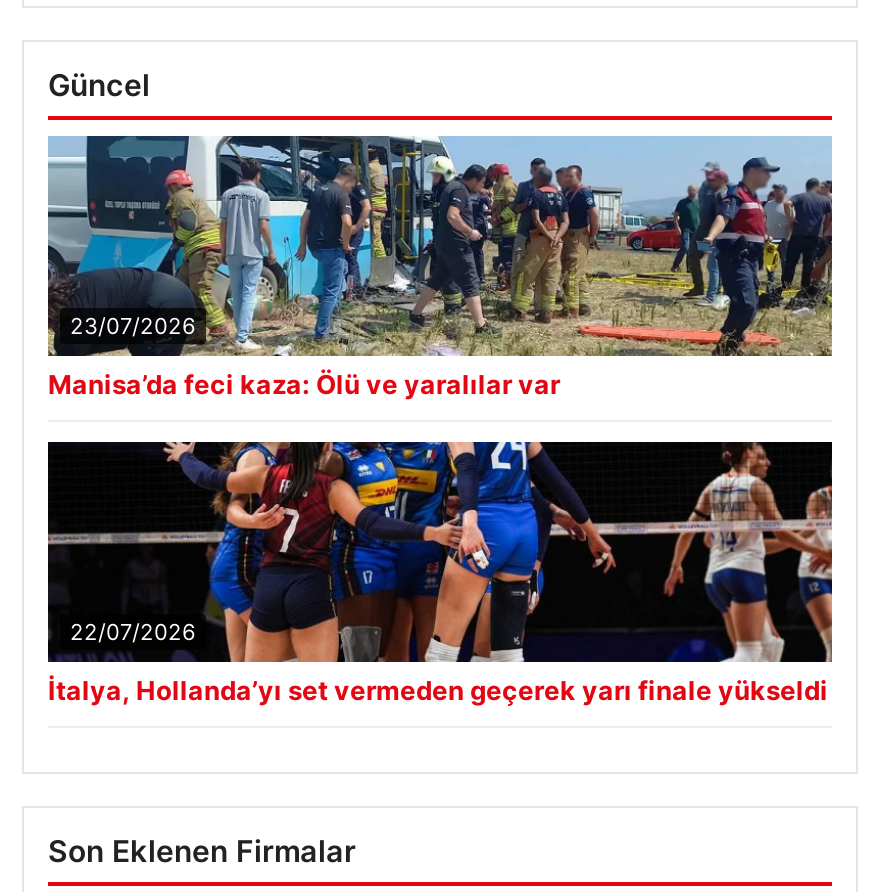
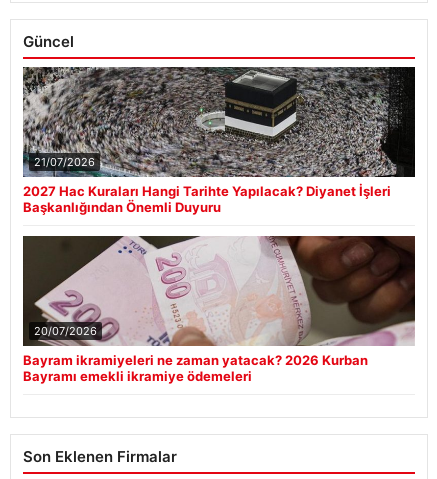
- [image]
- 23/07/2026
+ [image]
+ 21/07/2026

- Manisa’da feci kaza: Ölü ve yaralılar var
+ 2027 Hac Kuraları Hangi Tarihte Yapılacak? Diyanet İşleri
+ Başkanlığından Önemli Duyuru

- [image]
- 22/07/2026
+ [image]
+ 20/07/2026

- İtalya, Hollanda’yı set vermeden geçerek yarı finale yükseldi
+ Bayram ikramiyeleri ne zaman yatacak? 2026 Kurban
+ Bayramı emekli ikramiye ödemeleri
